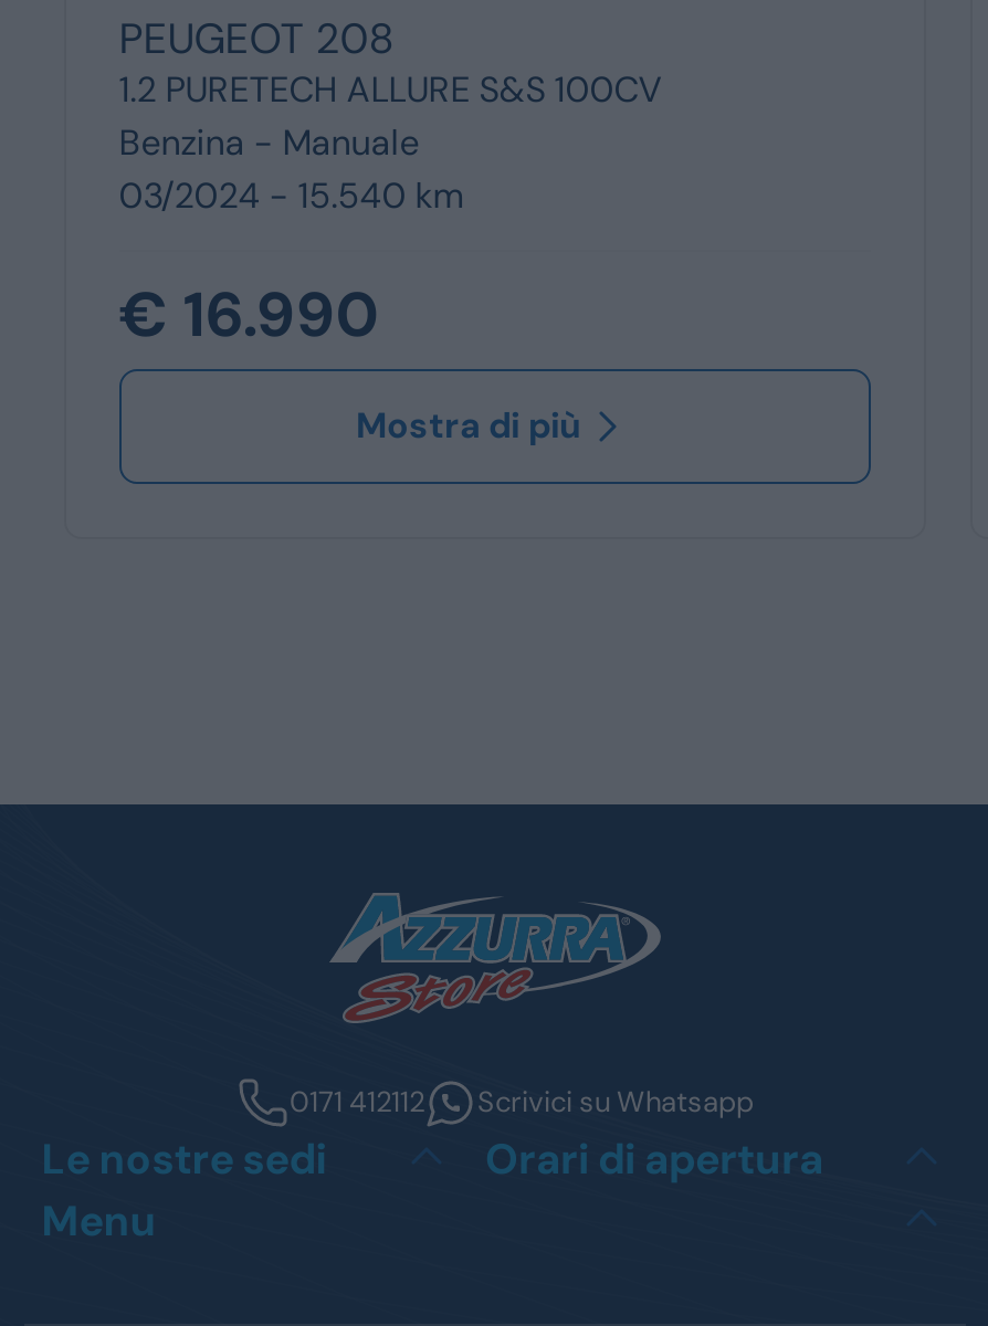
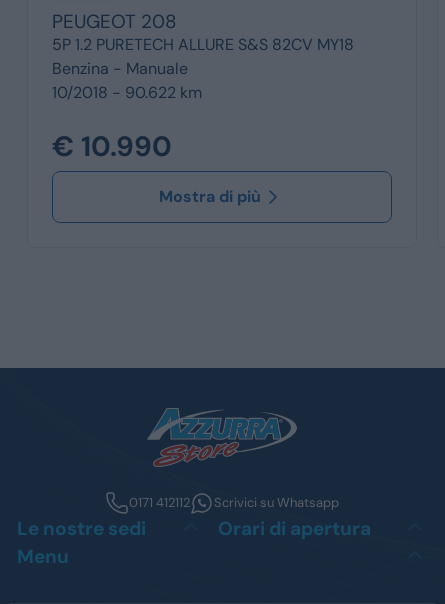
- 1.2 PURETECH ALLURE S&S 100CV
+ 5P 1.2 PURETECH ALLURE S&S 82CV MY18

- 03/2024 - 15.540 km
+ 10/2018 - 90.622 km

- € 16.990
+ € 10.990
